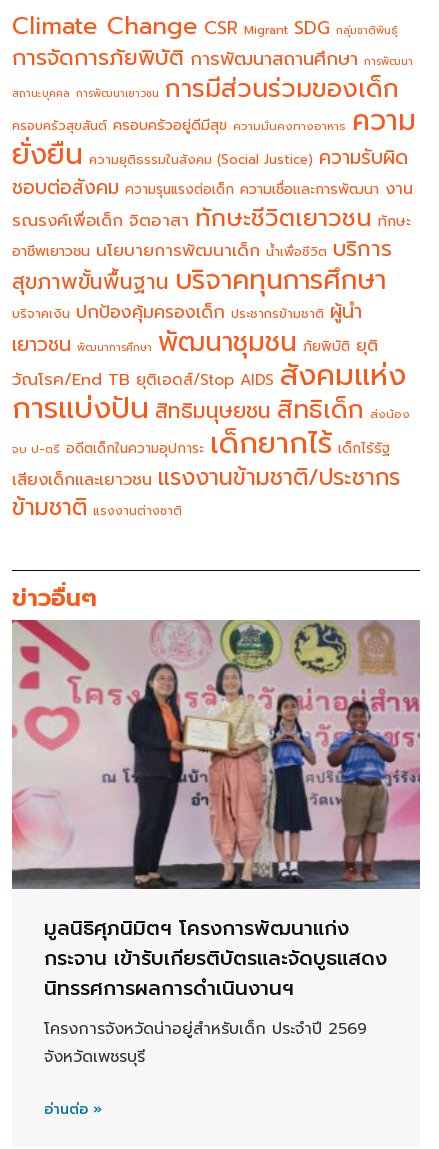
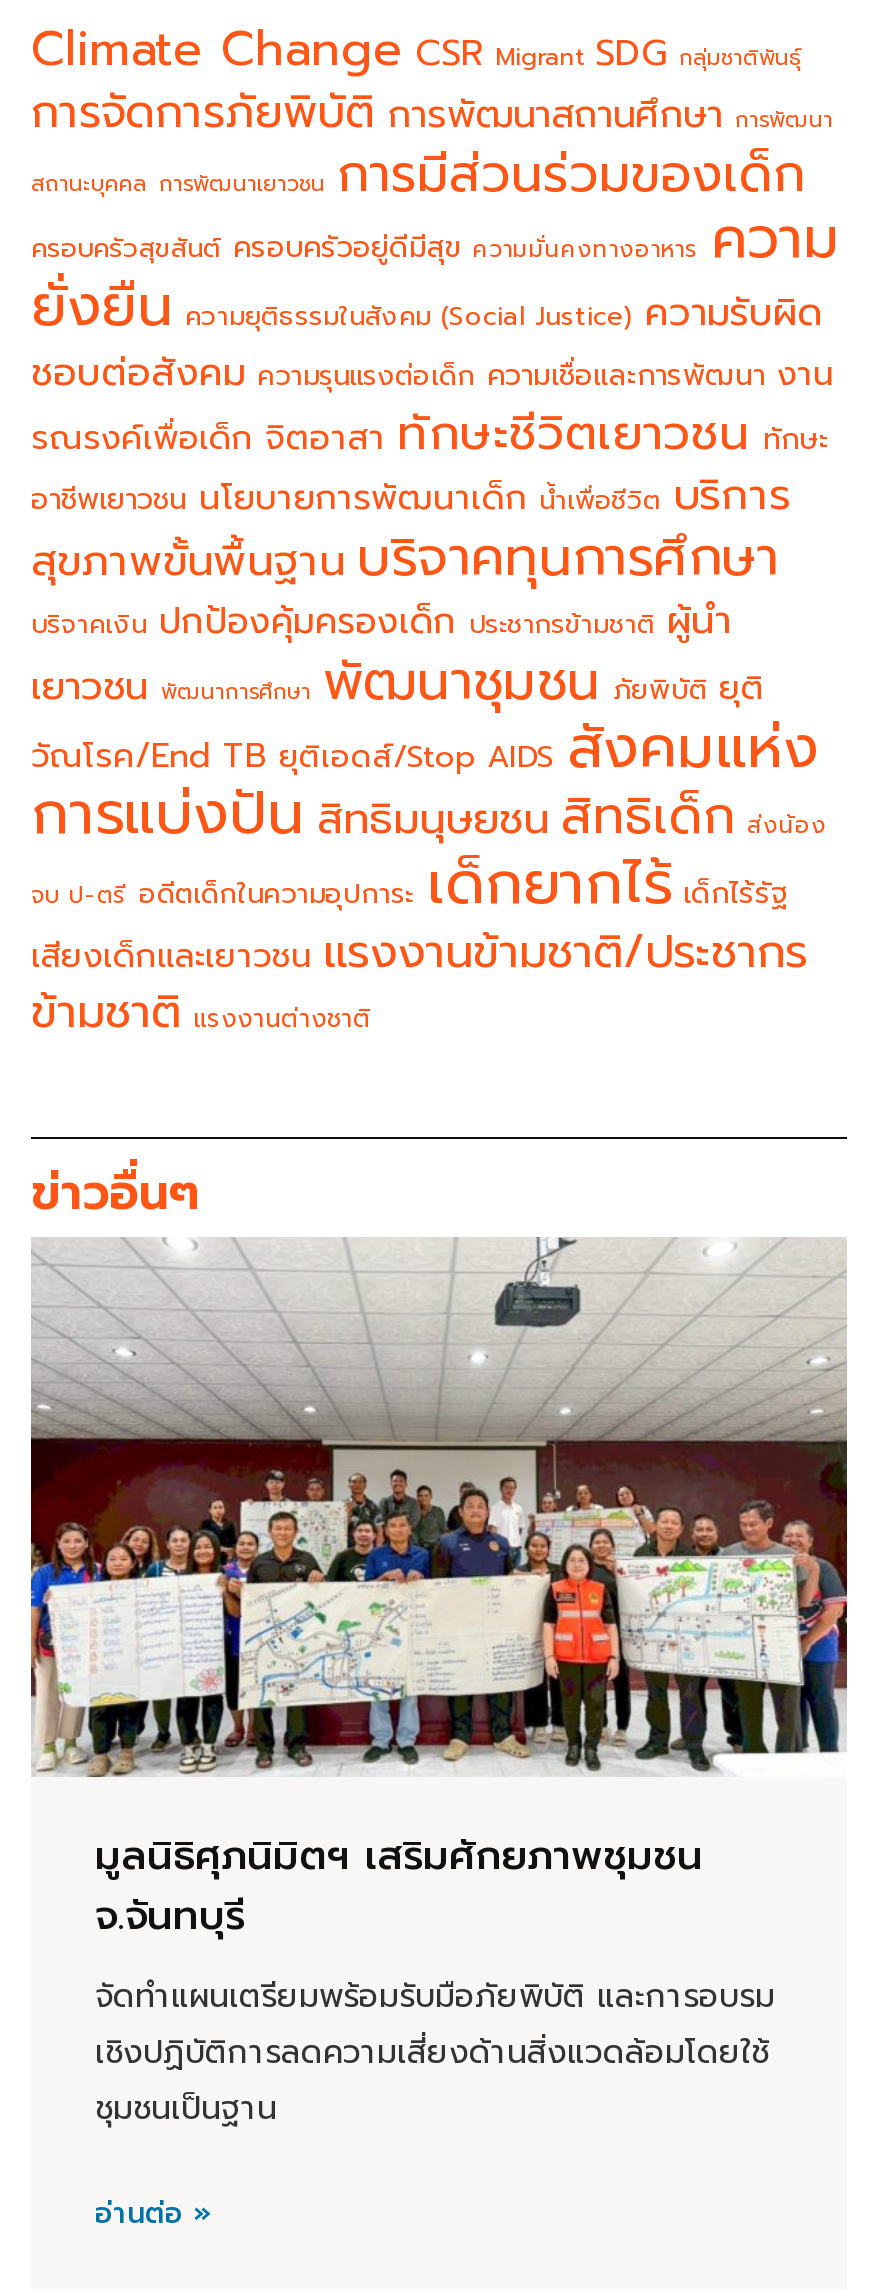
- [image]
- มูลนิธิศุภนิมิตฯ โครงการพัฒนาแก่ง
- กระจาน เข้ารับเกียรติบัตรและจัดบูธแสดง
- นิทรรศการผลการดำเนินงานฯ
+ [image]
+ มูลนิธิศุภนิมิตฯ เสริมศักยภาพชุมชน
+ จ.จันทบุรี

- โครงการจังหวัดน่าอยู่สำหรับเด็ก ประจำปี 2569
- จังหวัดเพชรบุรี
+ จัดทำแผนเตรียมพร้อมรับมือภัยพิบัติ และการอบรม
+ เชิงปฏิบัติการลดความเสี่ยงด้านสิ่งแวดล้อมโดยใช้
+ ชุมชนเป็นฐาน
